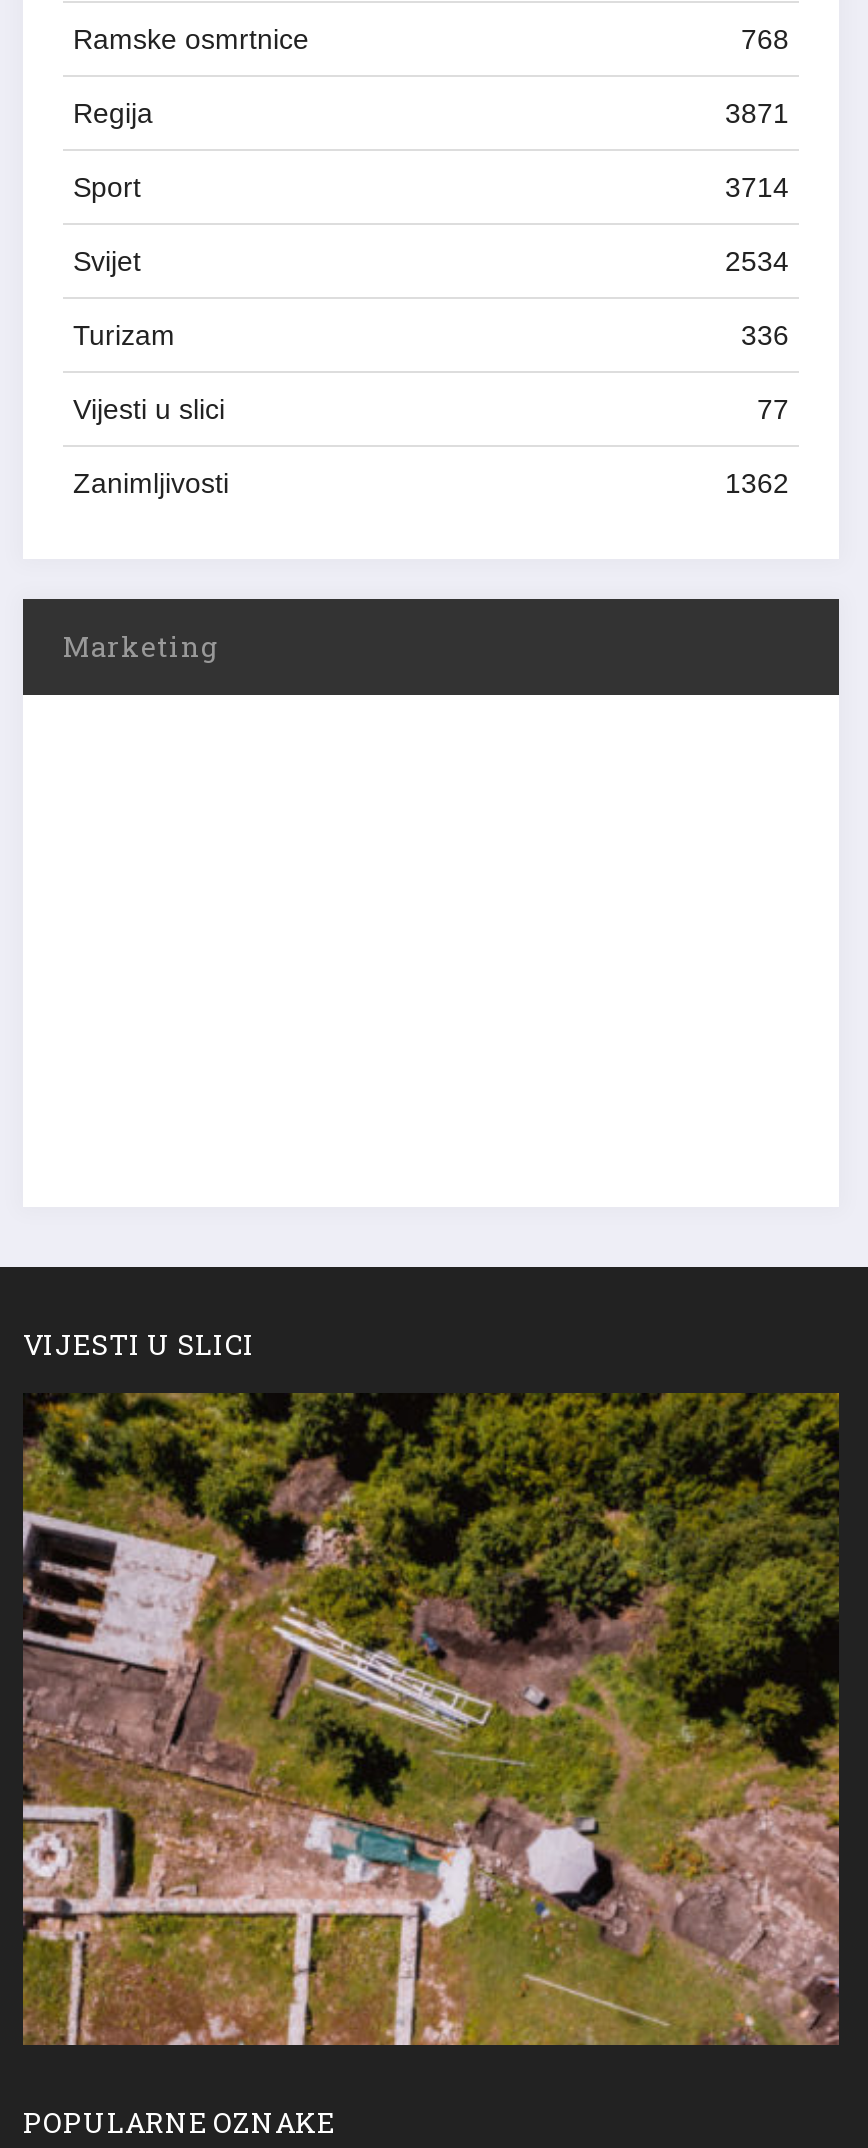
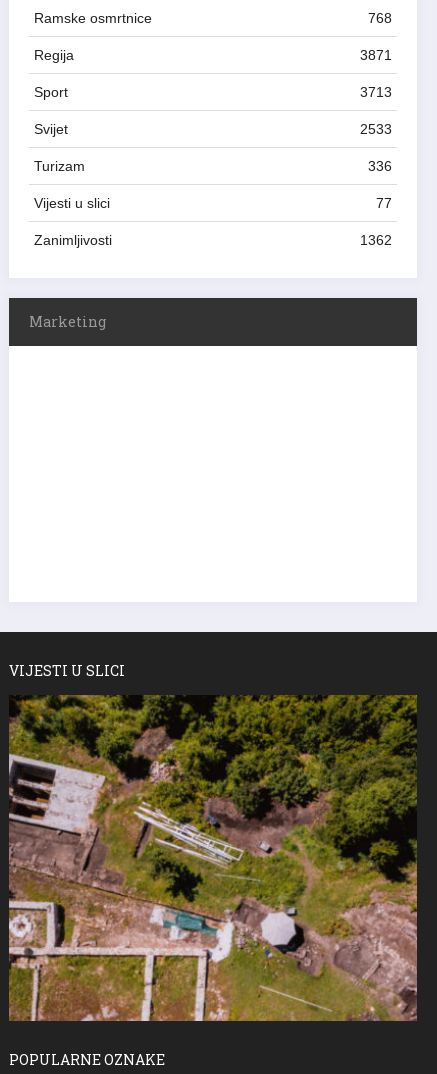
- 3714
+ 3713

- 2534
+ 2533
